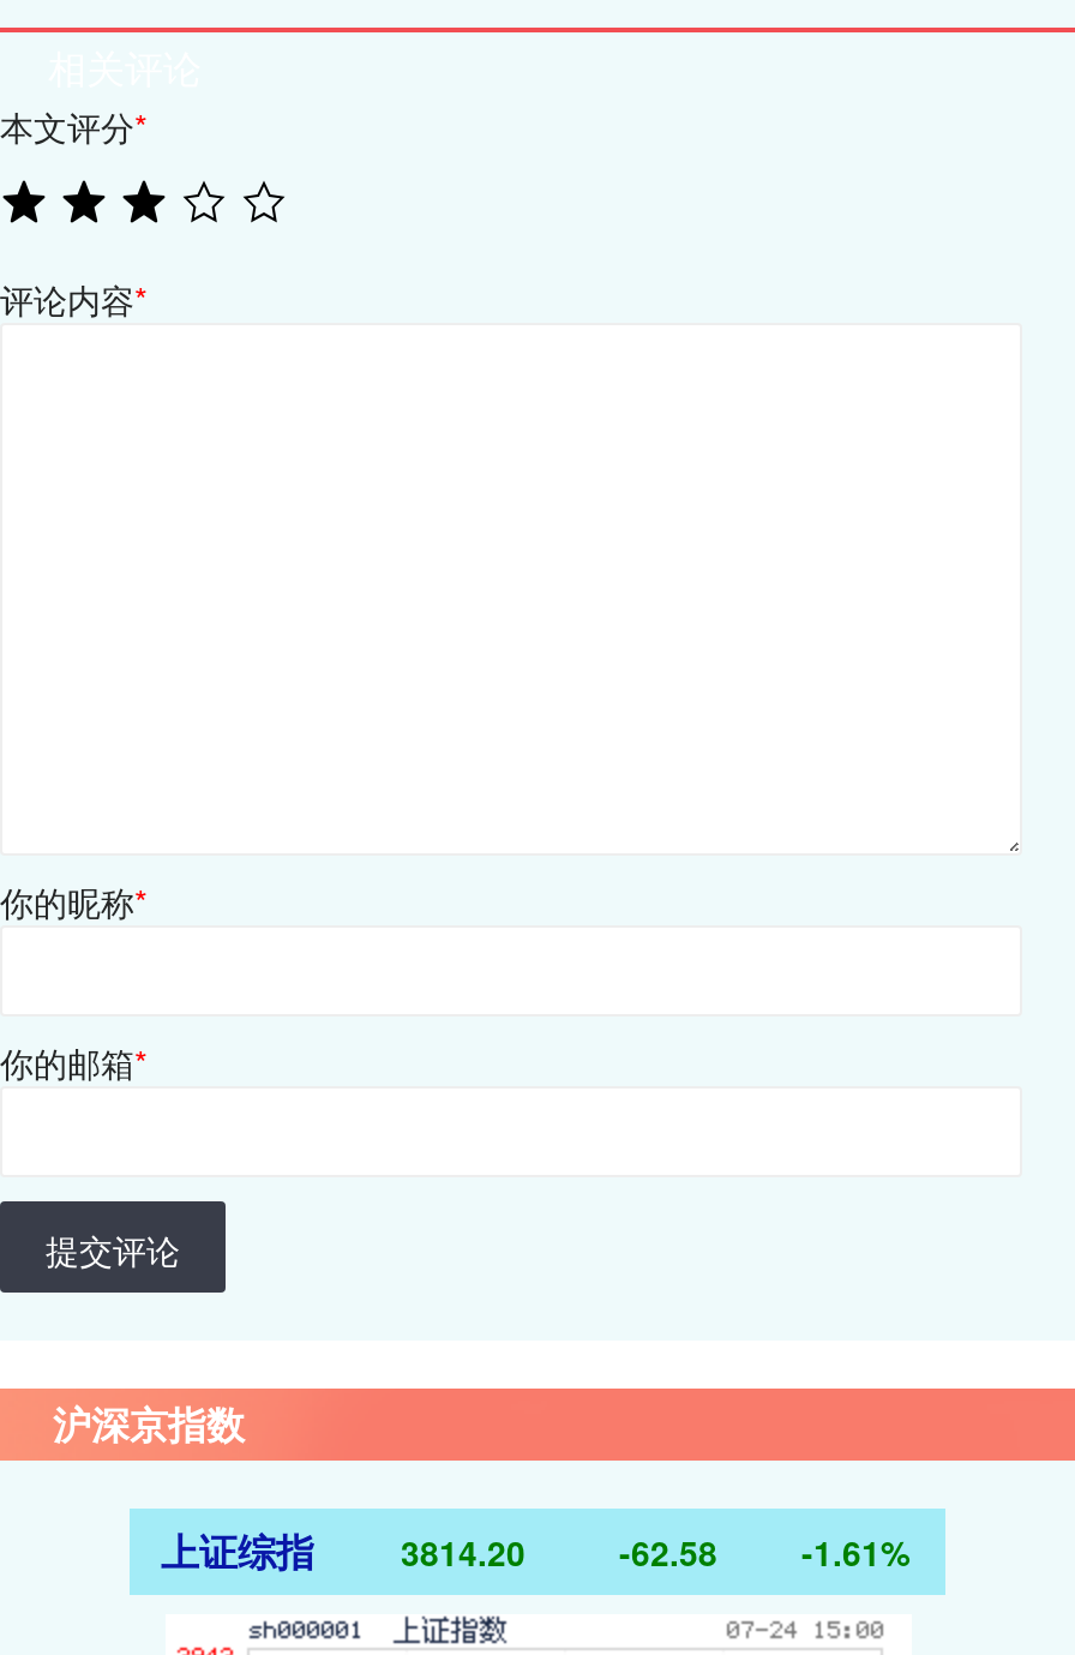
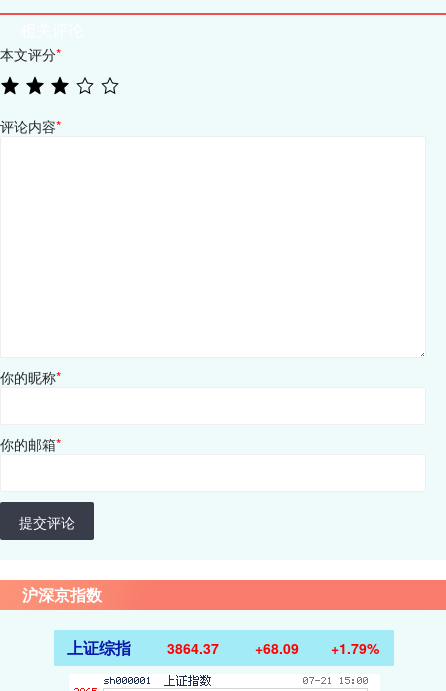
- 3814.20
+ 3864.37

- -62.58
+ +68.09

- -1.61%
+ +1.79%
